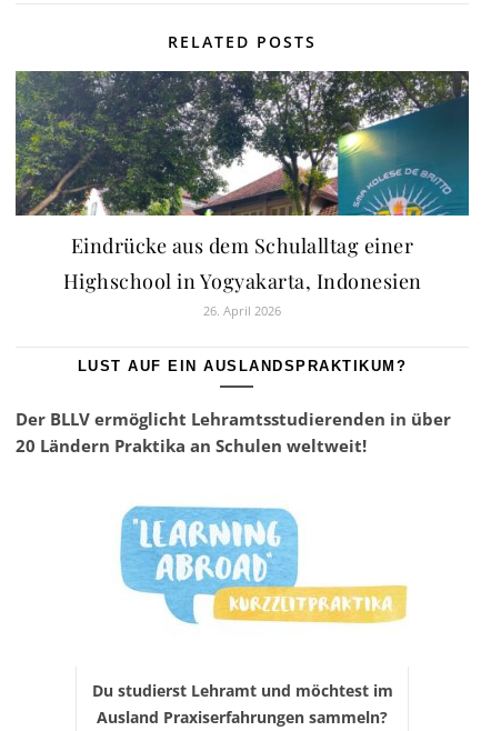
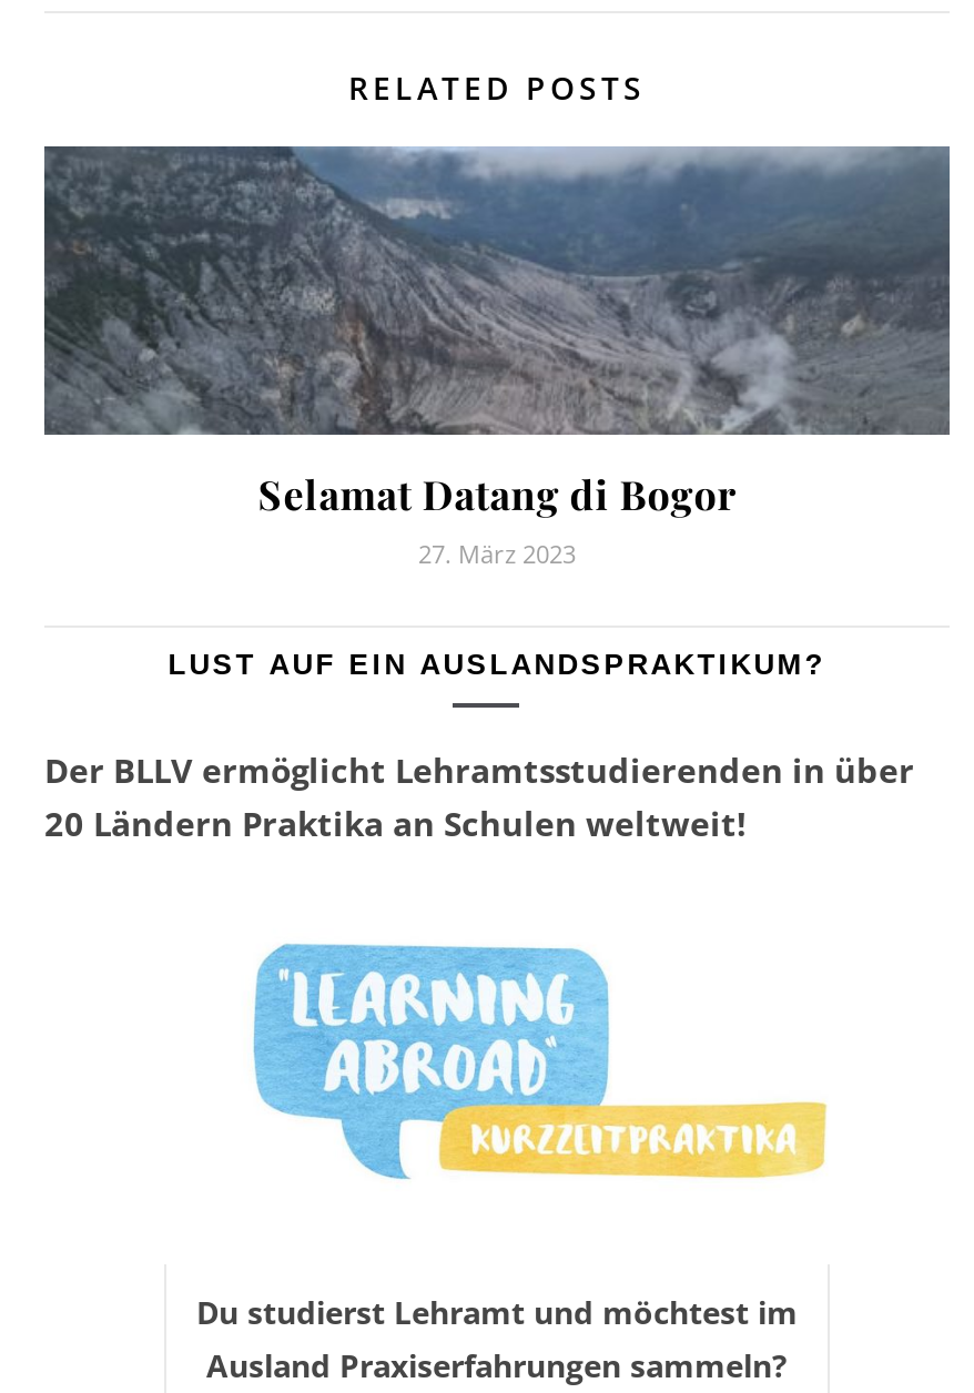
- [image]
- Eindrücke aus dem Schulalltag einer
- Highschool in Yogyakarta, Indonesien
- 26. April 2026
+ [image]
+ Selamat Datang di Bogor
+ 27. März 2023
